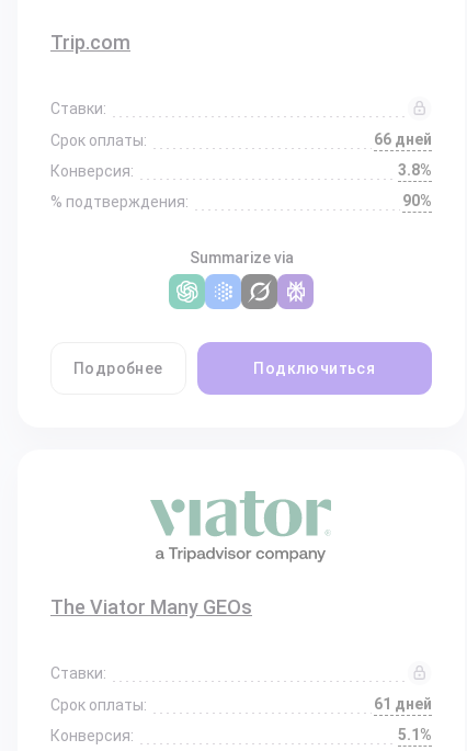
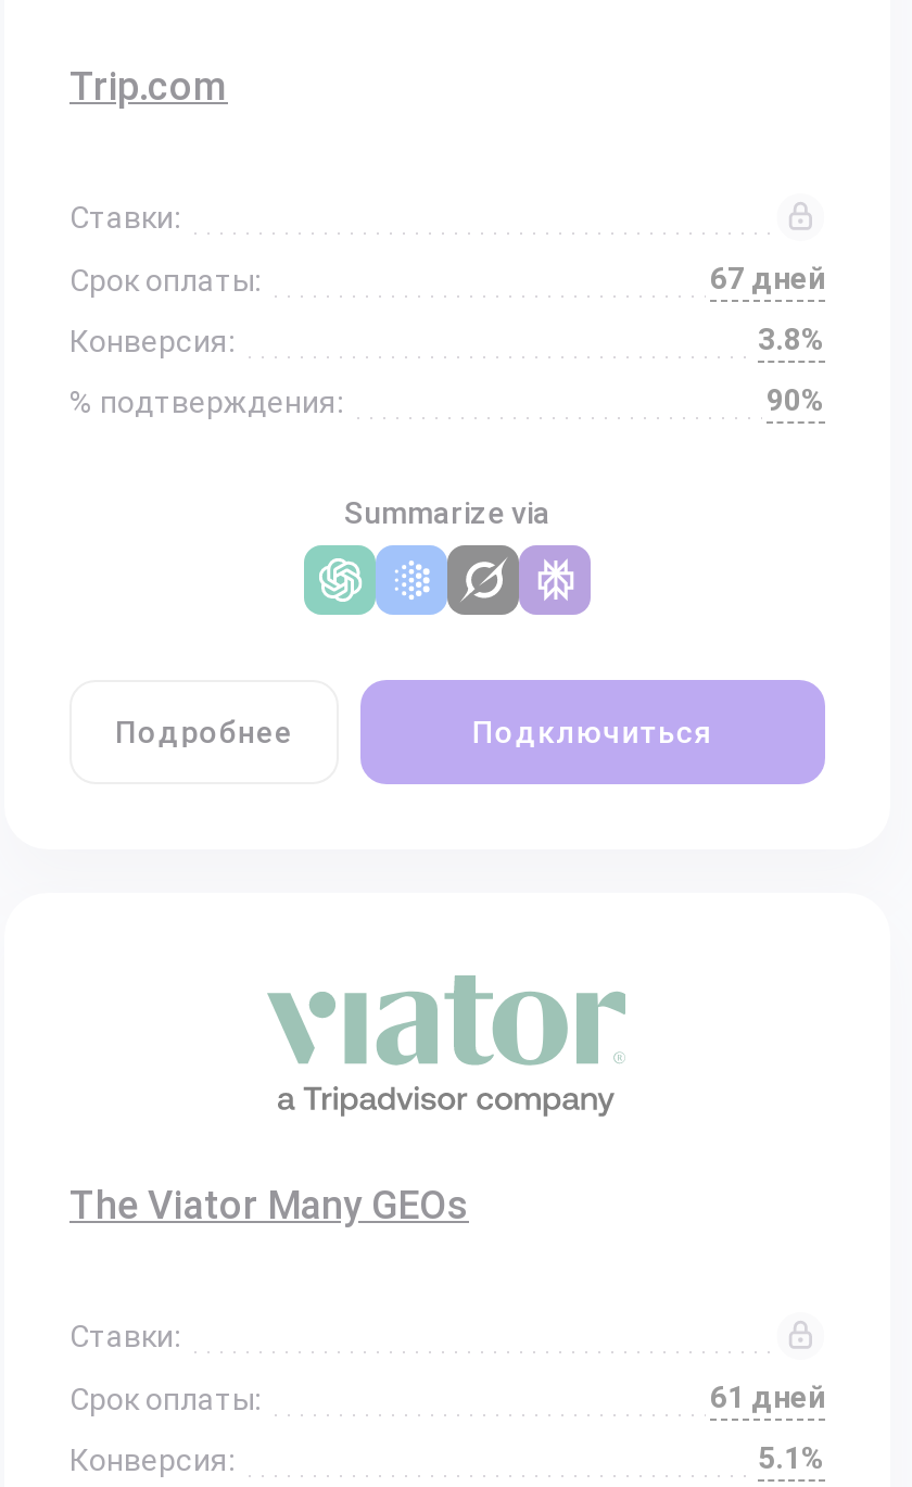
- 66 дней
+ 67 дней
